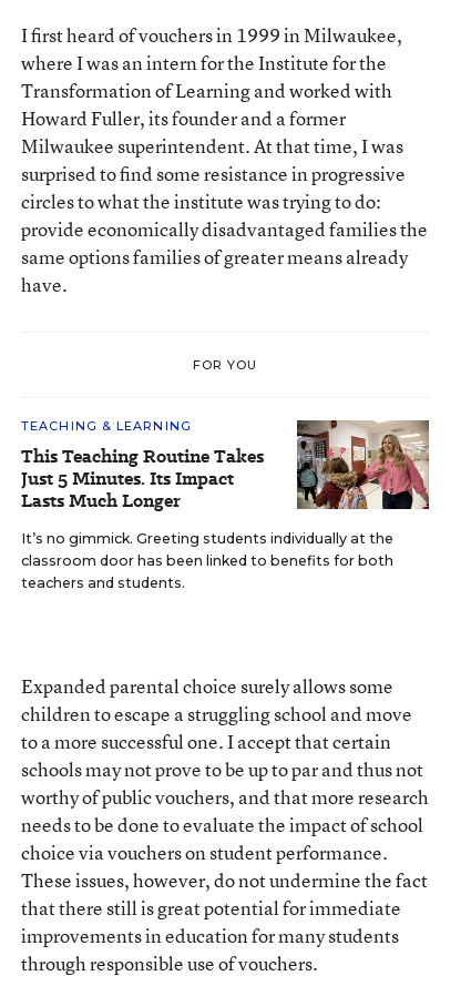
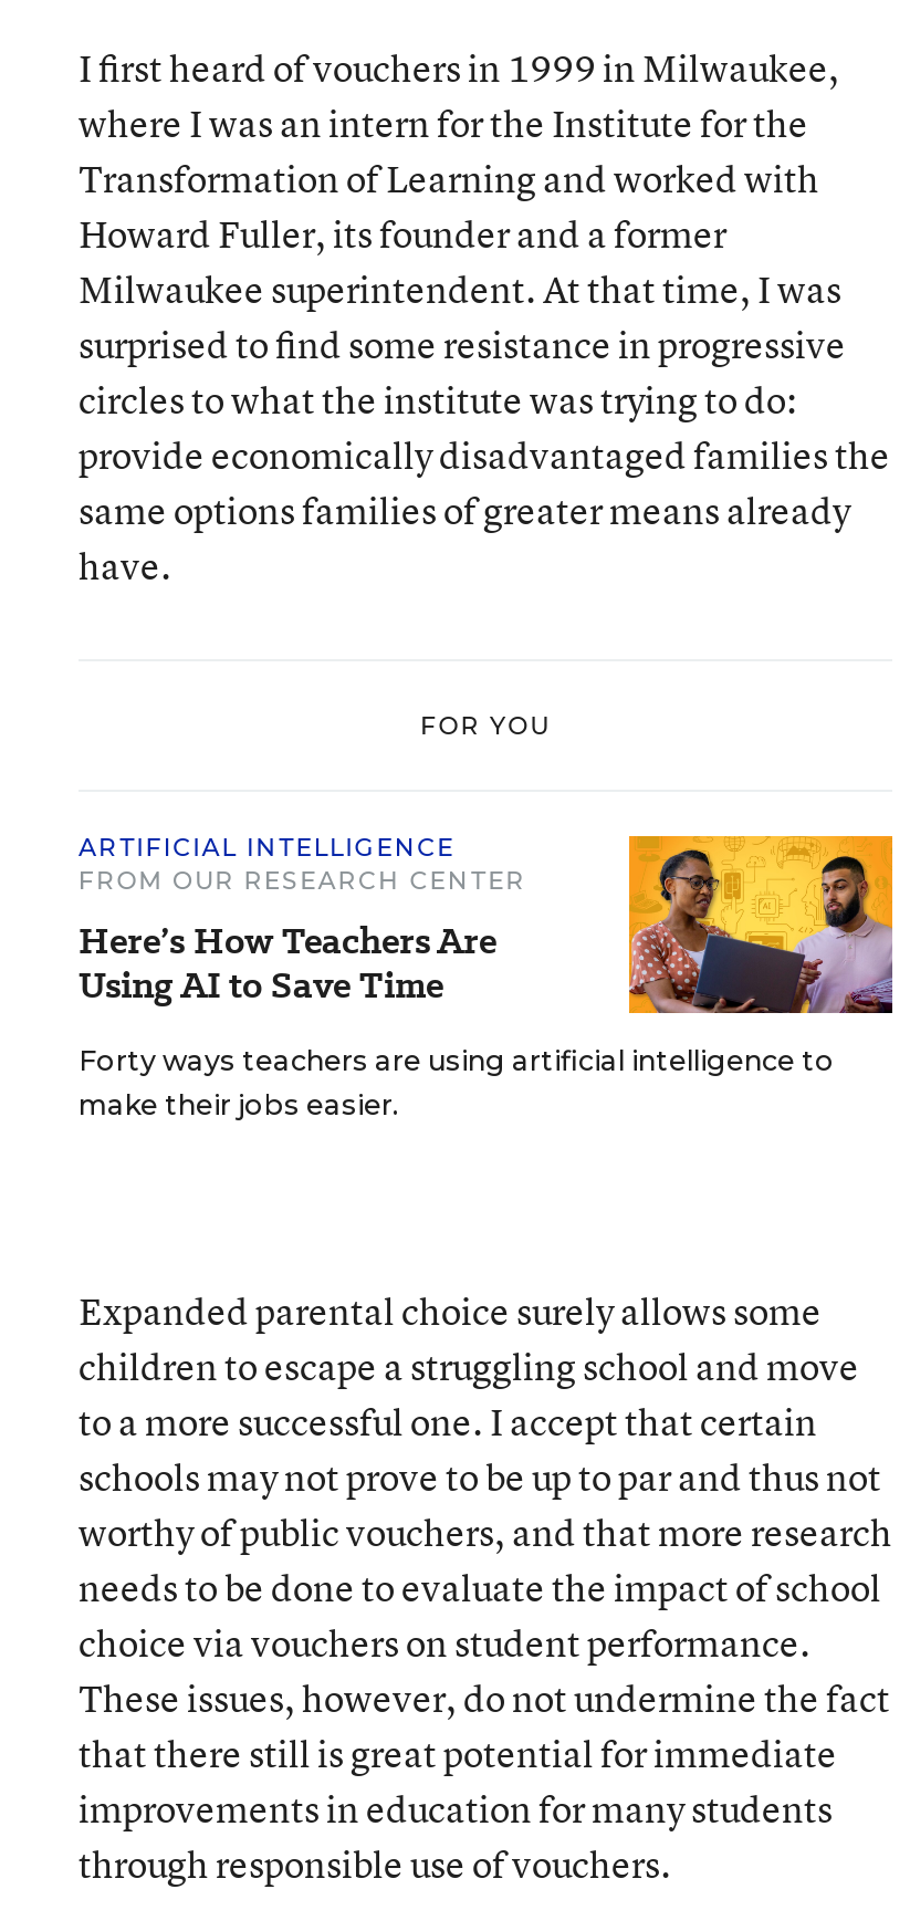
- TEACHING & LEARNING
- This Teaching Routine Takes
- Just 5 Minutes. Its Impact
- Lasts Much Longer
+ ARTIFICIAL INTELLIGENCE
+ FROM OUR RESEARCH CENTER
+ Here’s How Teachers Are
+ Using AI to Save Time

- [image]
- It’s no gimmick. Greeting students individually at the
- classroom door has been linked to benefits for both
- teachers and students.
+ [image]
+ Forty ways teachers are using artificial intelligence to
+ make their jobs easier.
